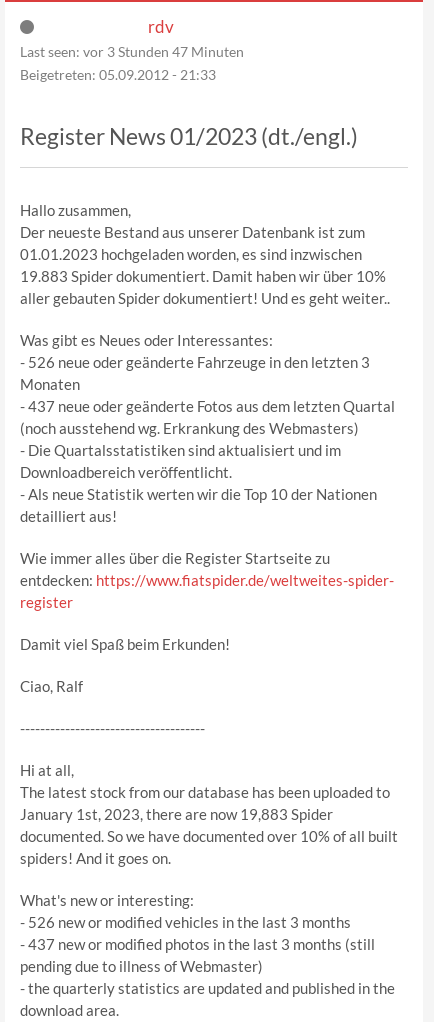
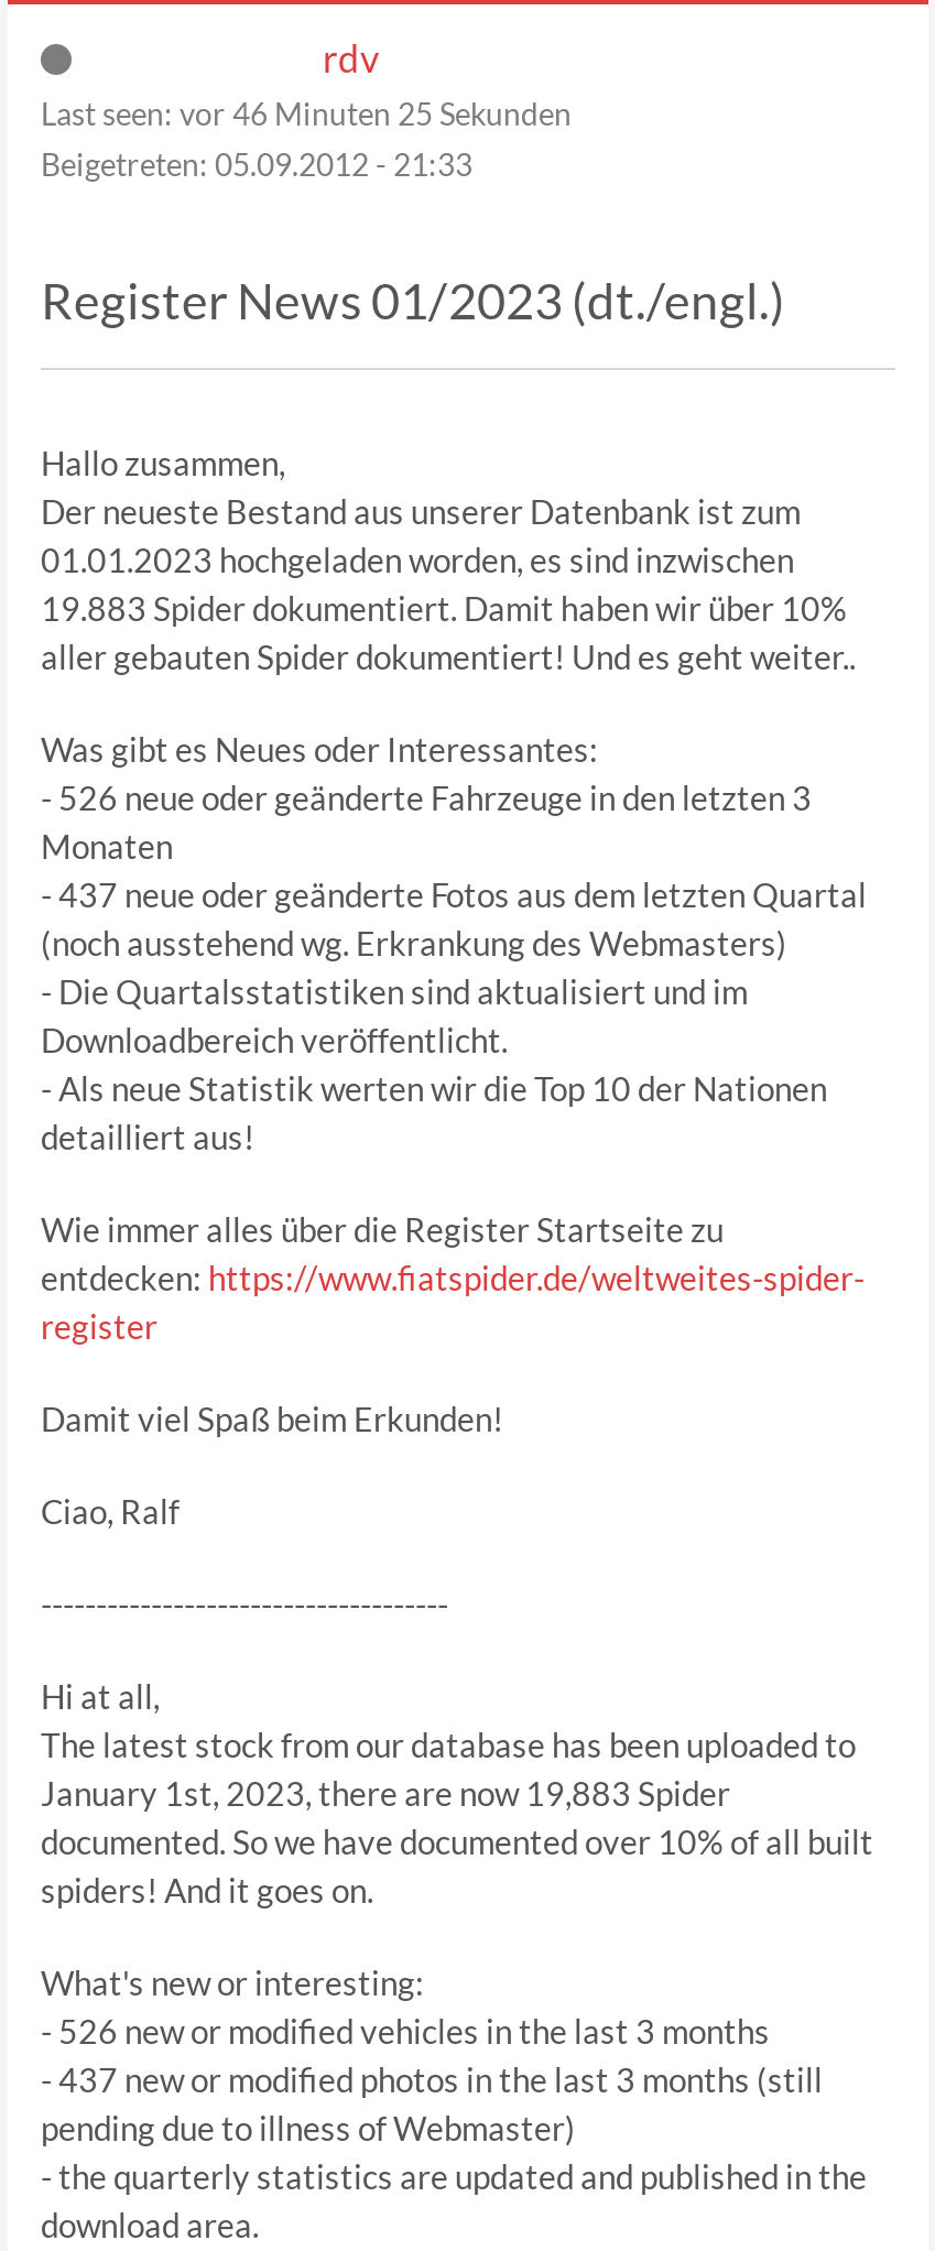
- Last seen: vor 3 Stunden 47 Minuten
+ Last seen: vor 46 Minuten 25 Sekunden
